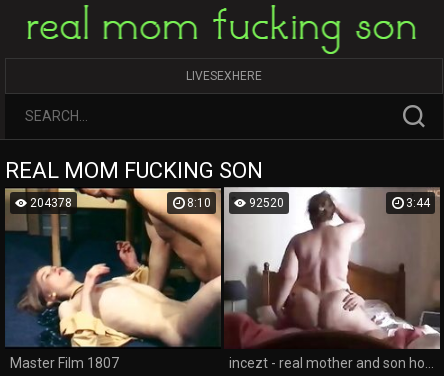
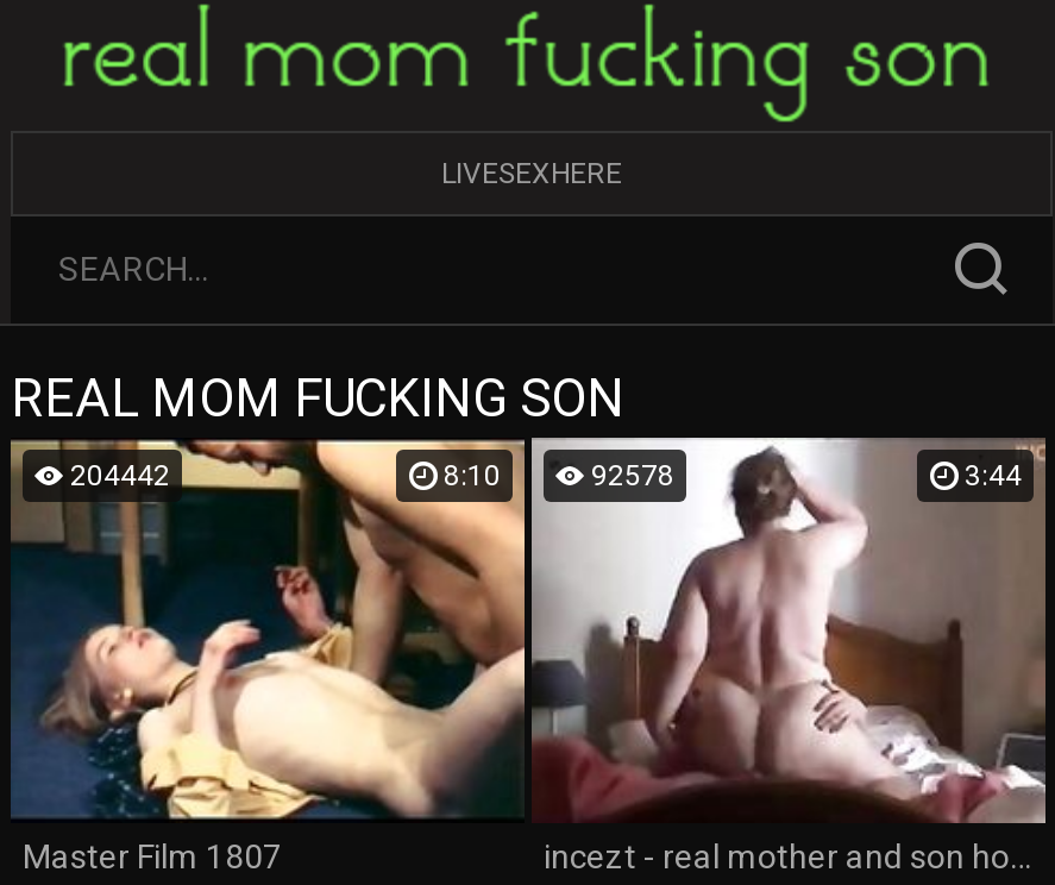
- 204378
+ 204442

- 92520
+ 92578
